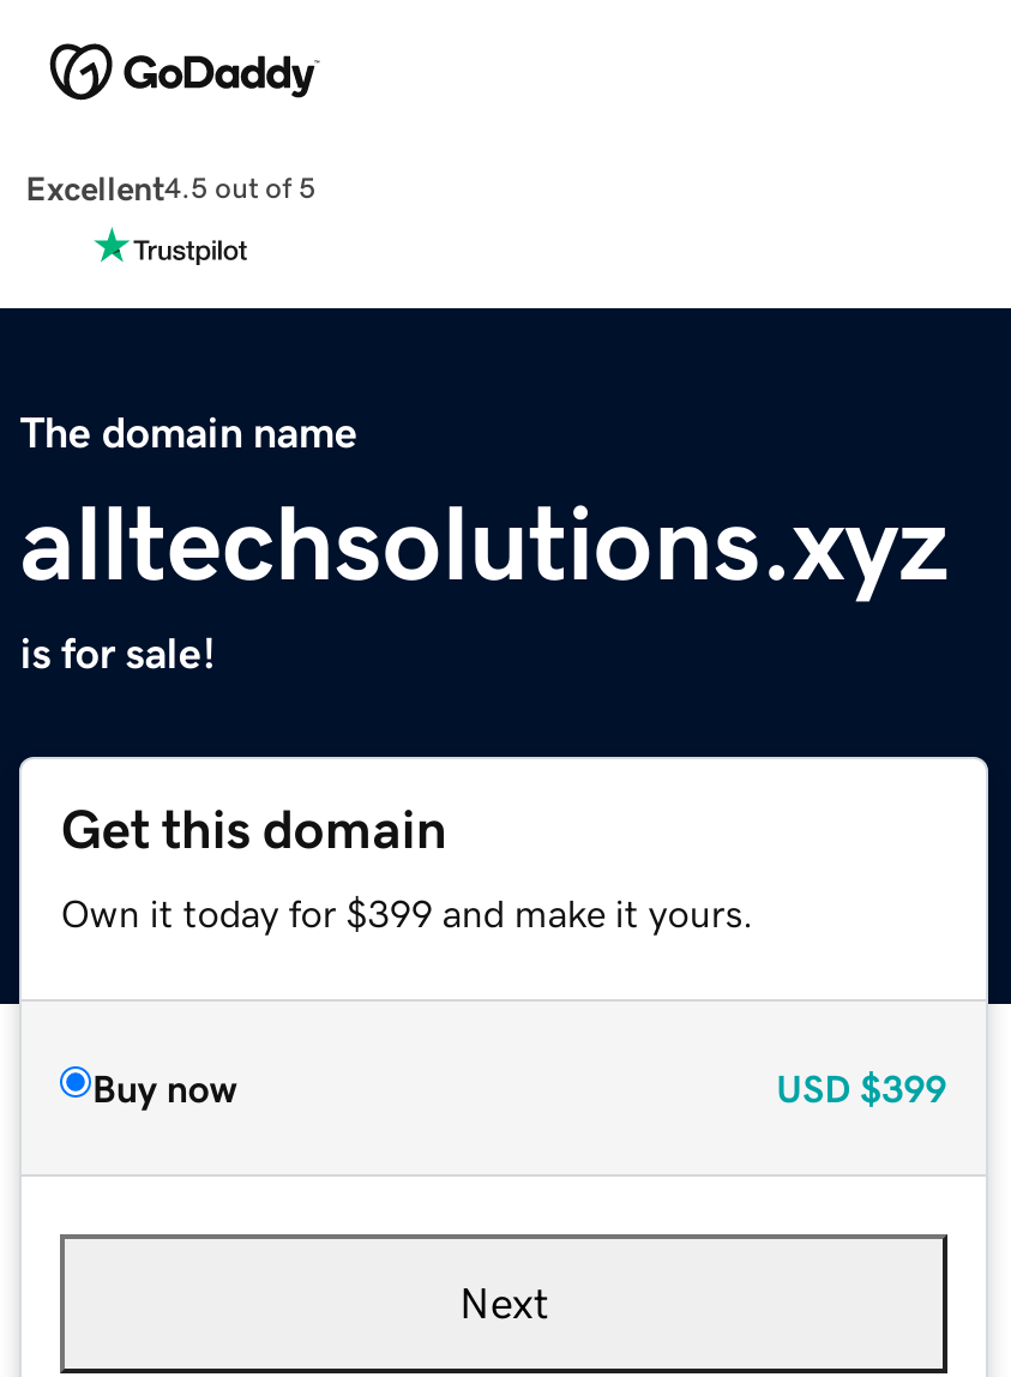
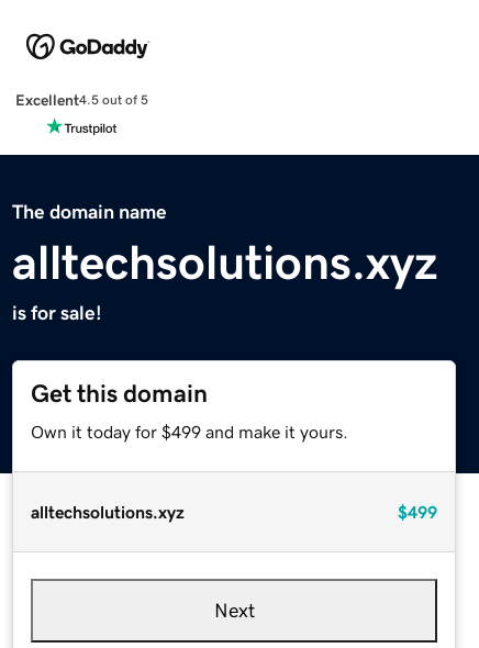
- Own it today for $399 and make it yours.
+ Own it today for $499 and make it yours.

- Buy now
- USD $399
+ alltechsolutions.xyz
+ $499
